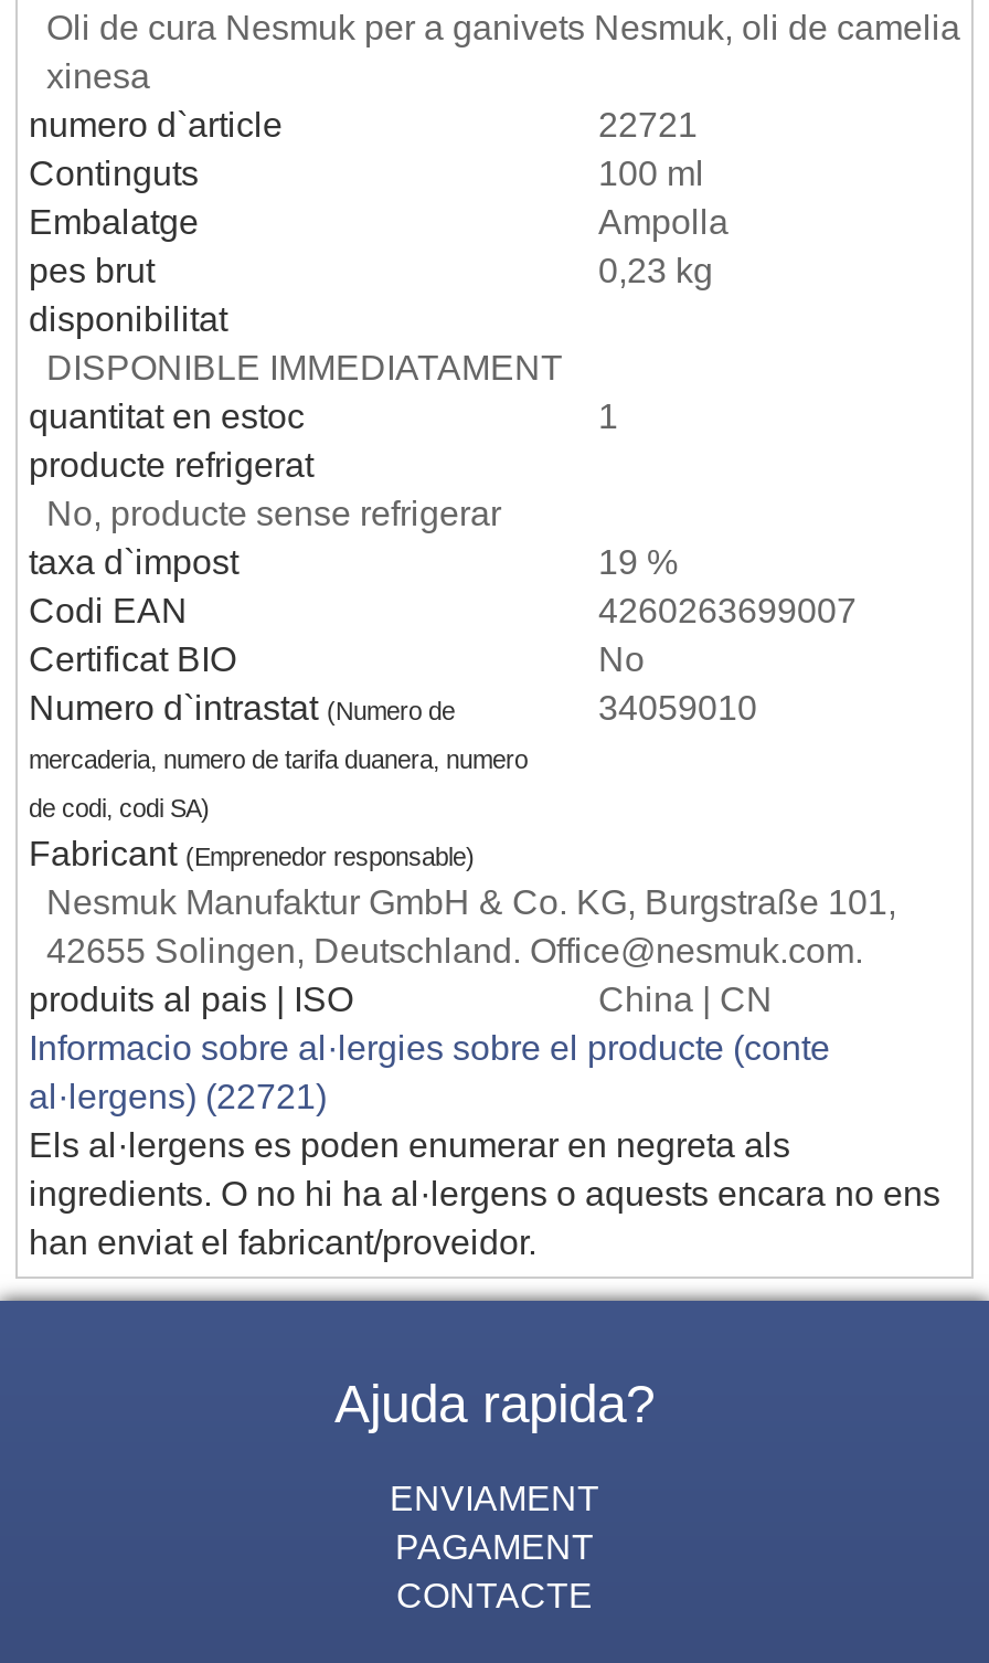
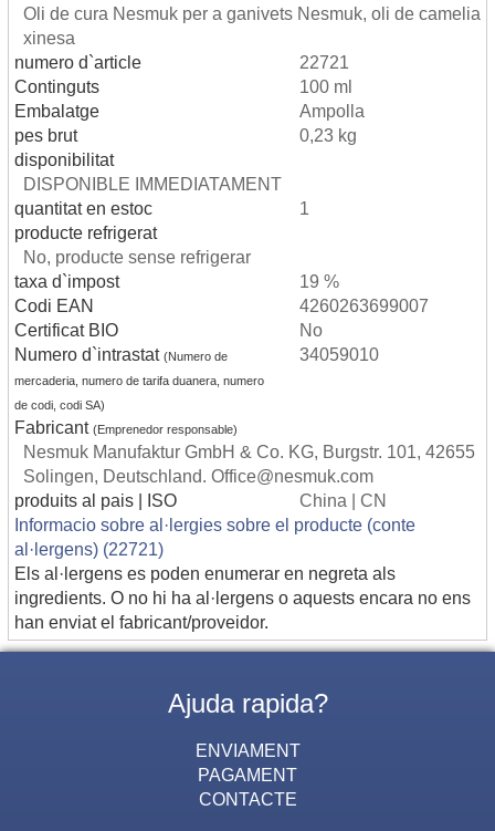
- Nesmuk Manufaktur GmbH & Co. KG, Burgstraße 101,
- 42655 Solingen, Deutschland. Office@nesmuk.com.
+ Nesmuk Manufaktur GmbH & Co. KG, Burgstr. 101, 42655
+ Solingen, Deutschland. Office@nesmuk.com
